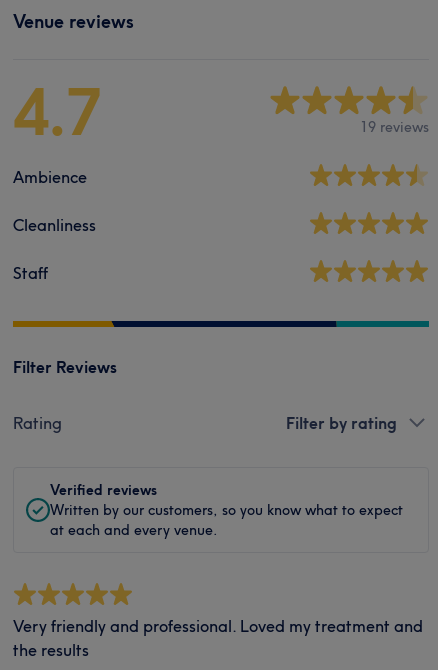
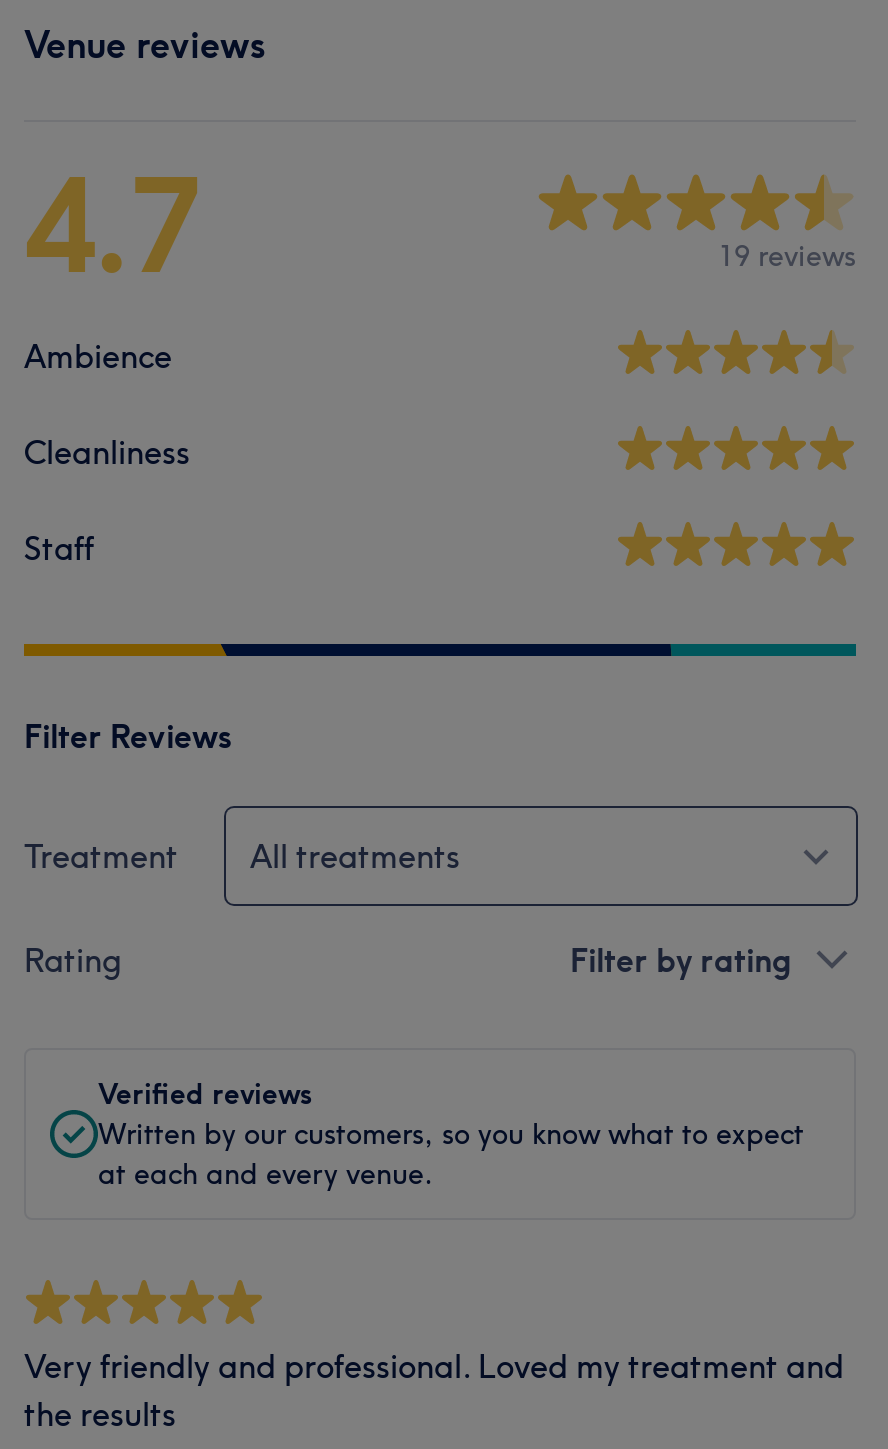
+ Treatment
+ All treatments
